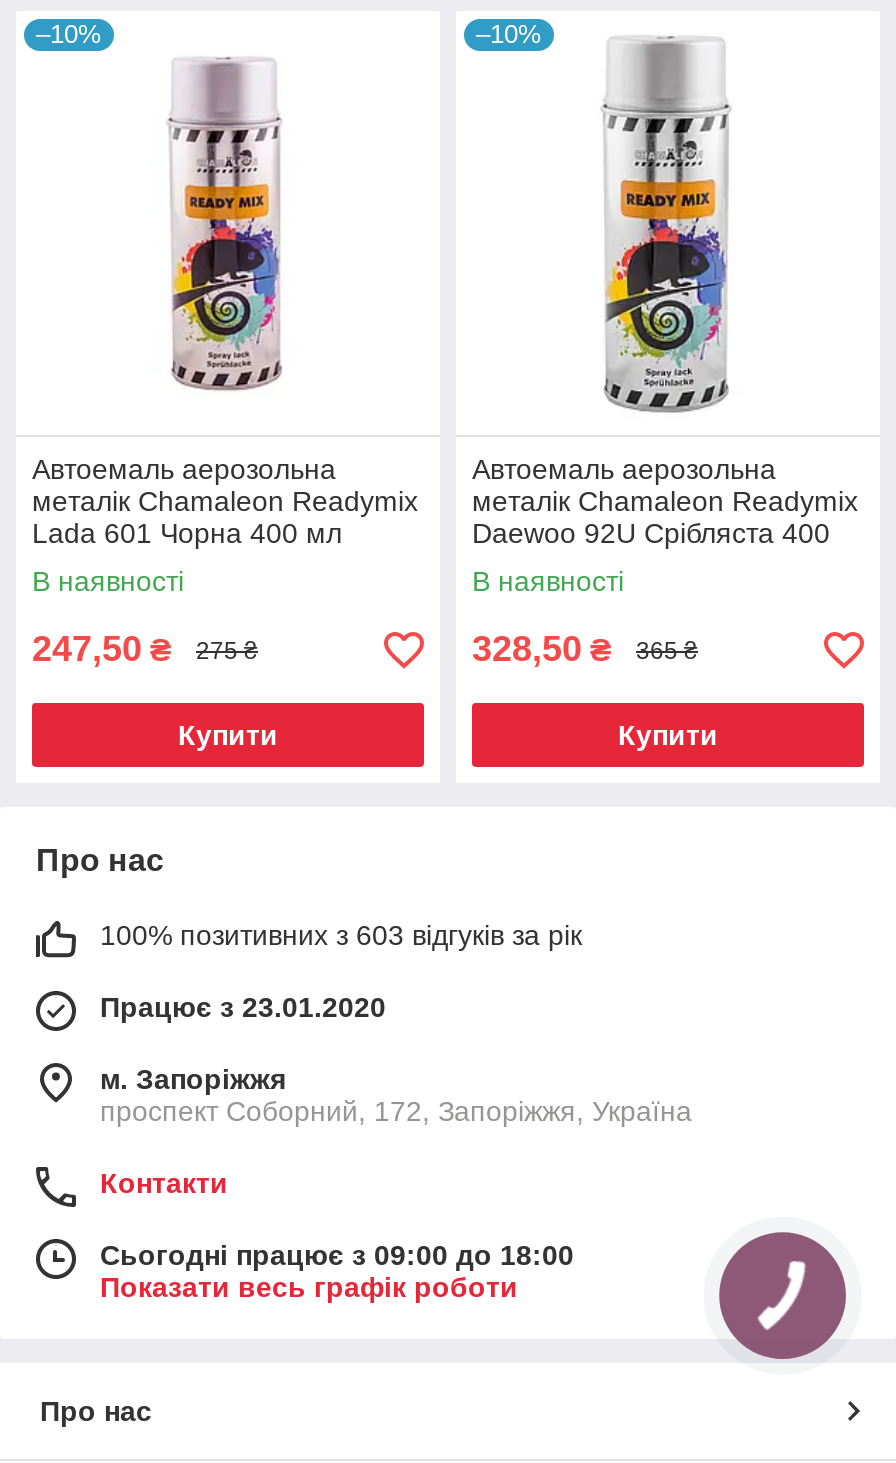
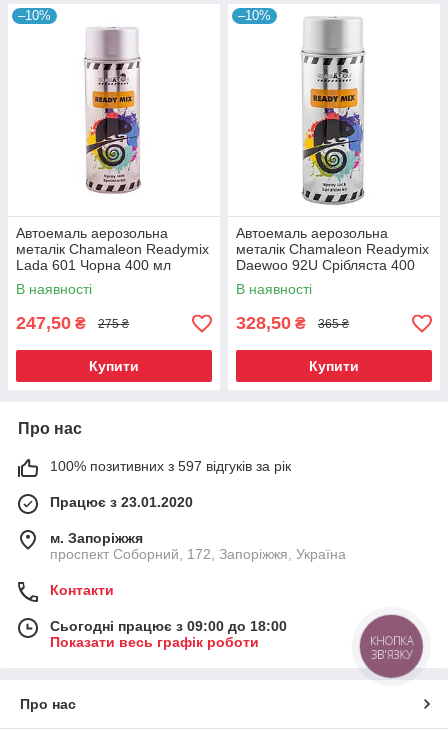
- 100% позитивних з 603 відгуків за рік
+ 100% позитивних з 597 відгуків за рік

+ КНОПКА
+ ЗВ'ЯЗКУ
